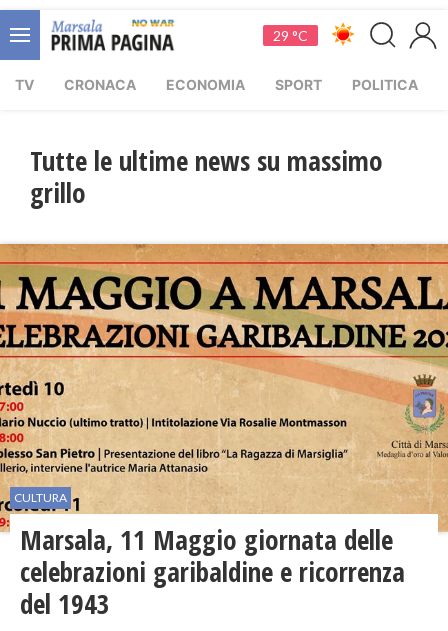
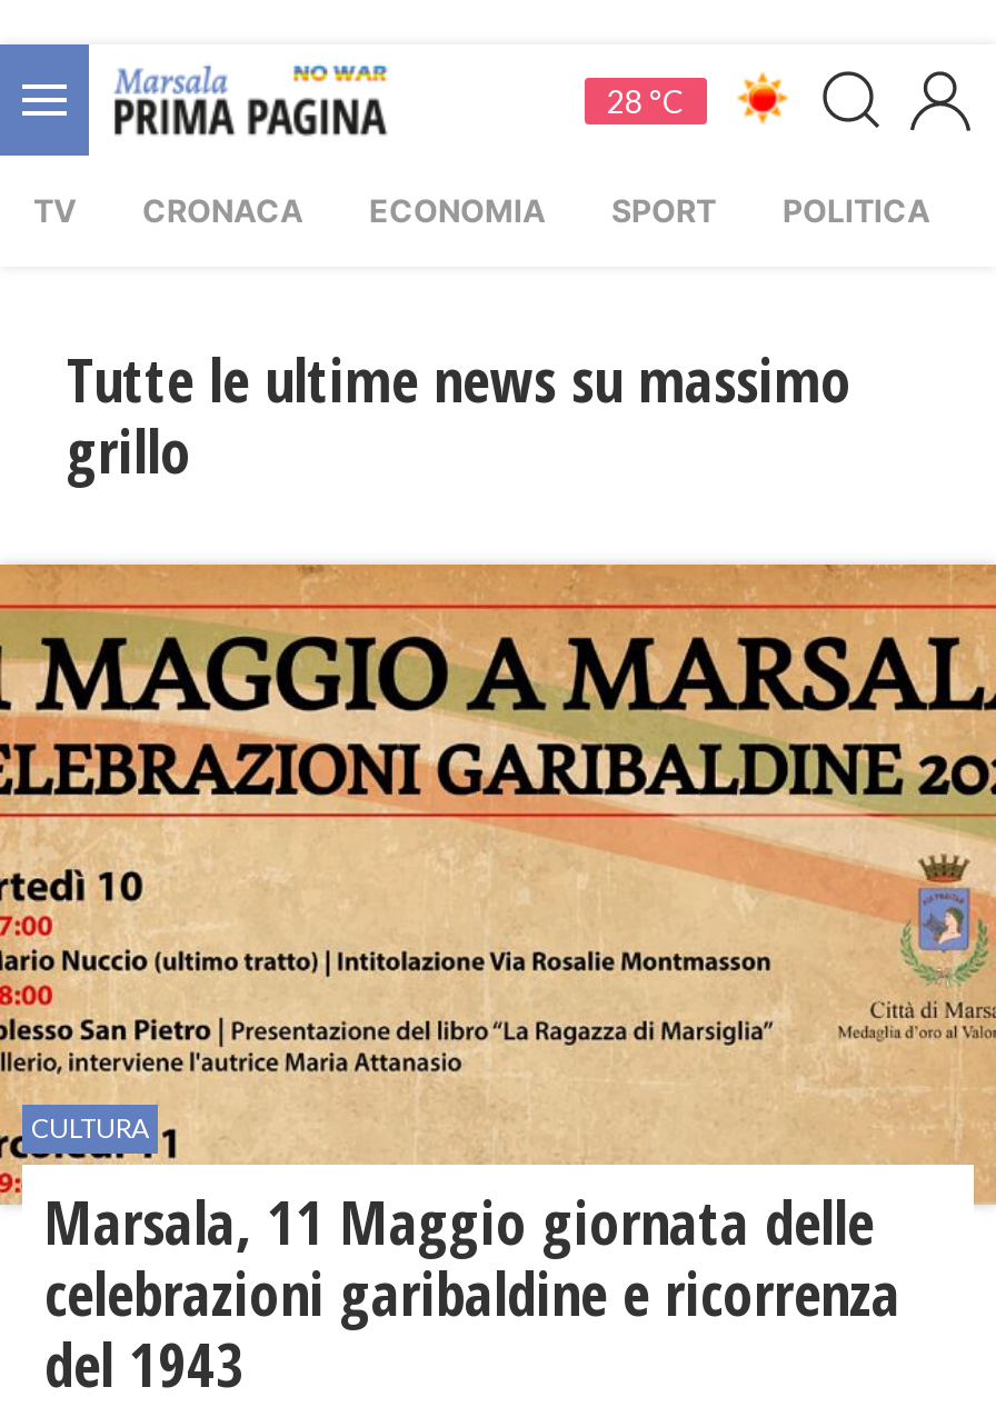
- 29 °C
+ 28 °C
